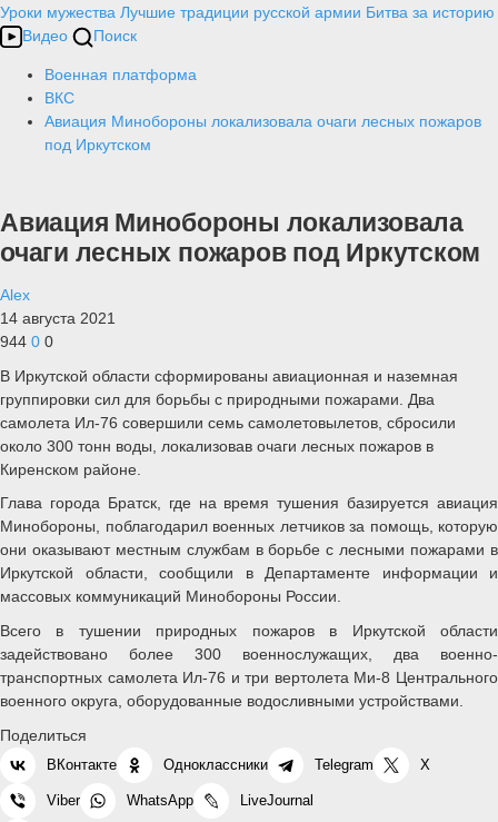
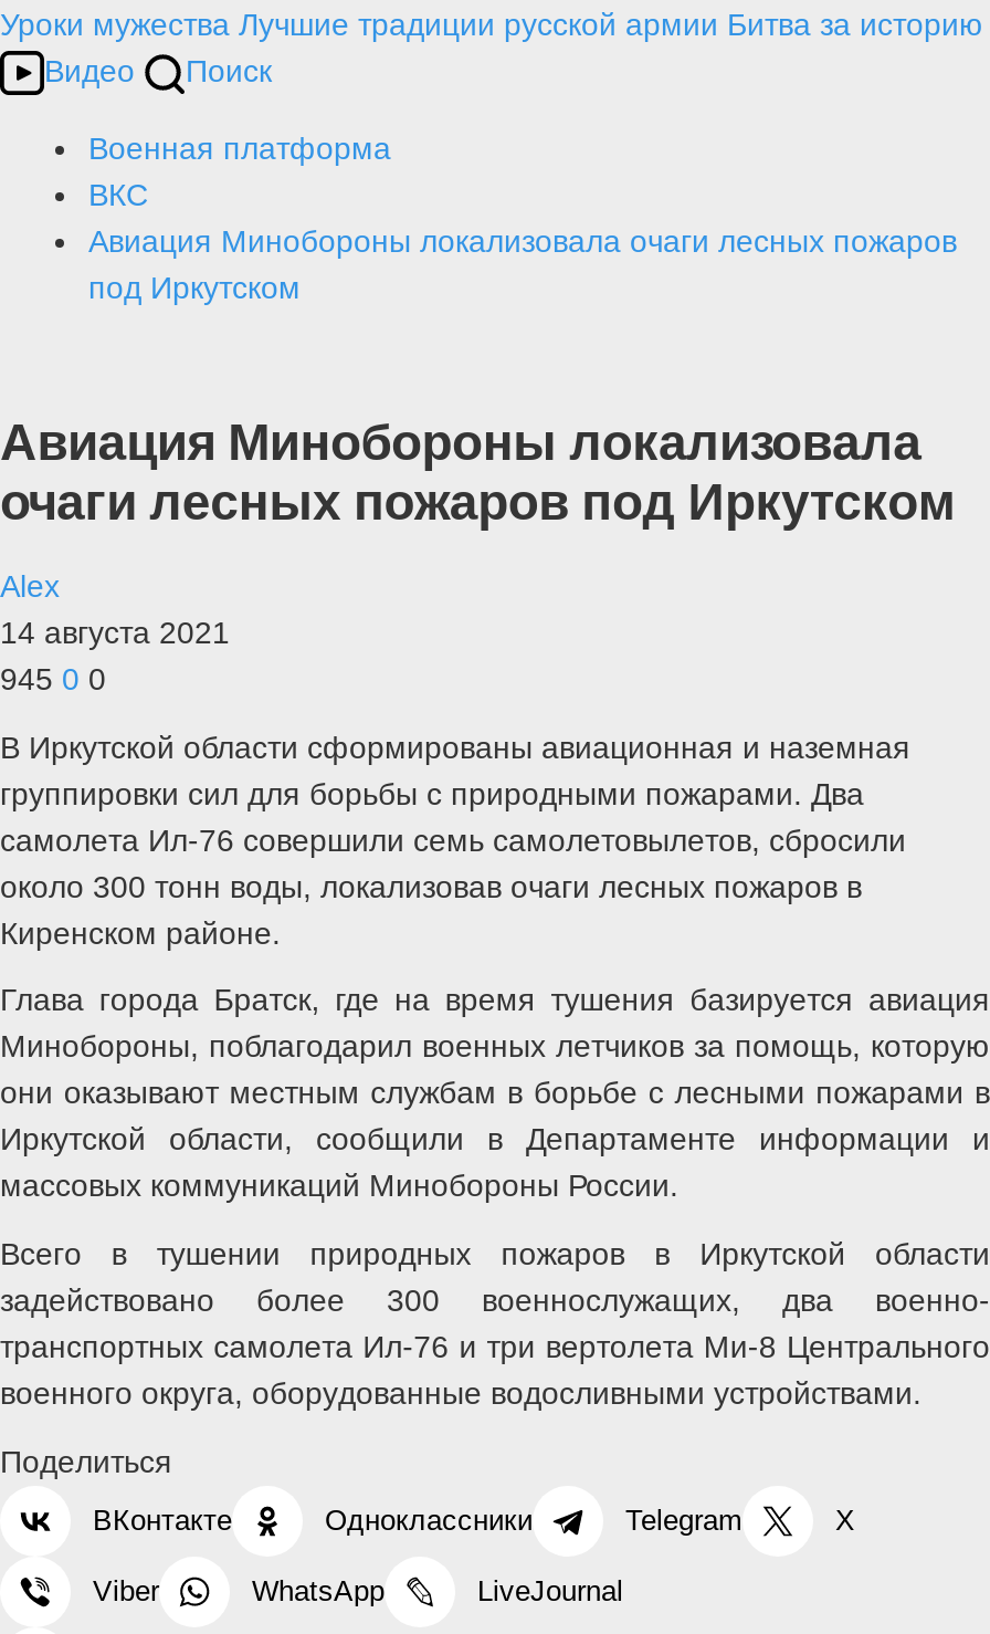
- 944 0 0
+ 945 0 0
